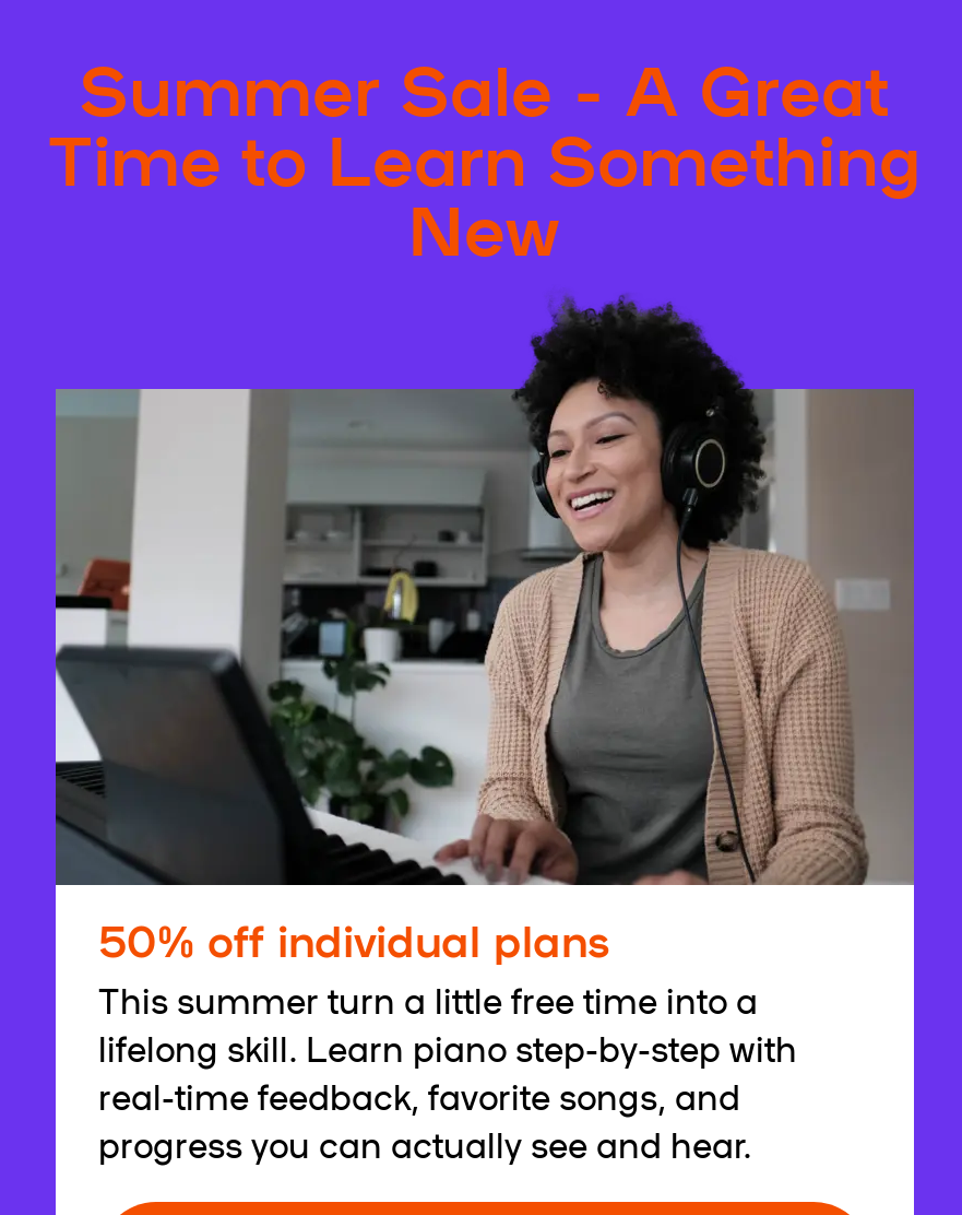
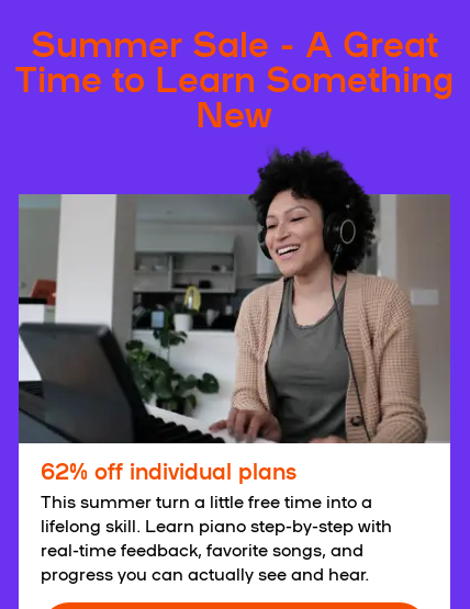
- 50% off individual plans
+ 62% off individual plans
